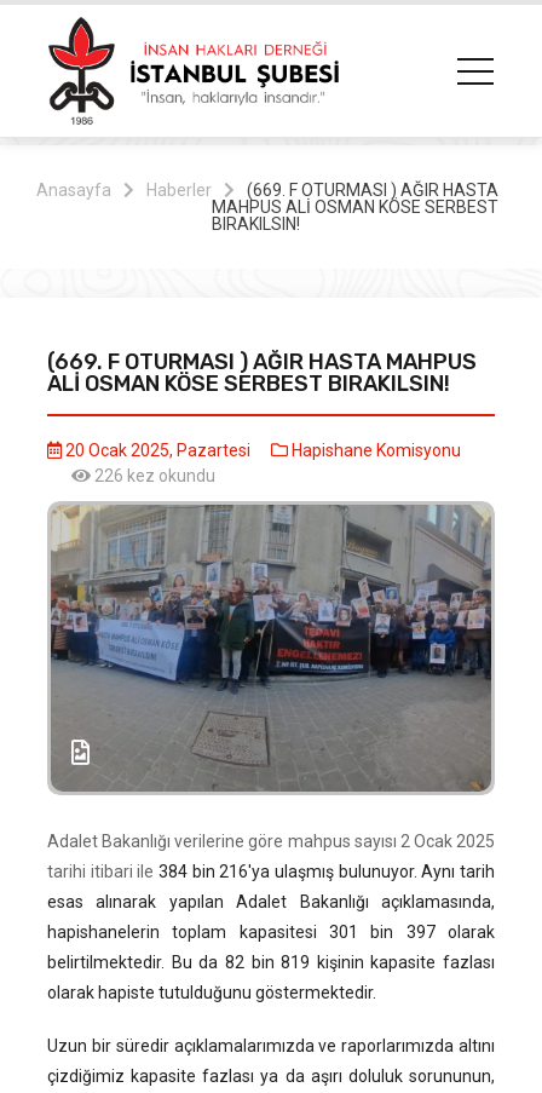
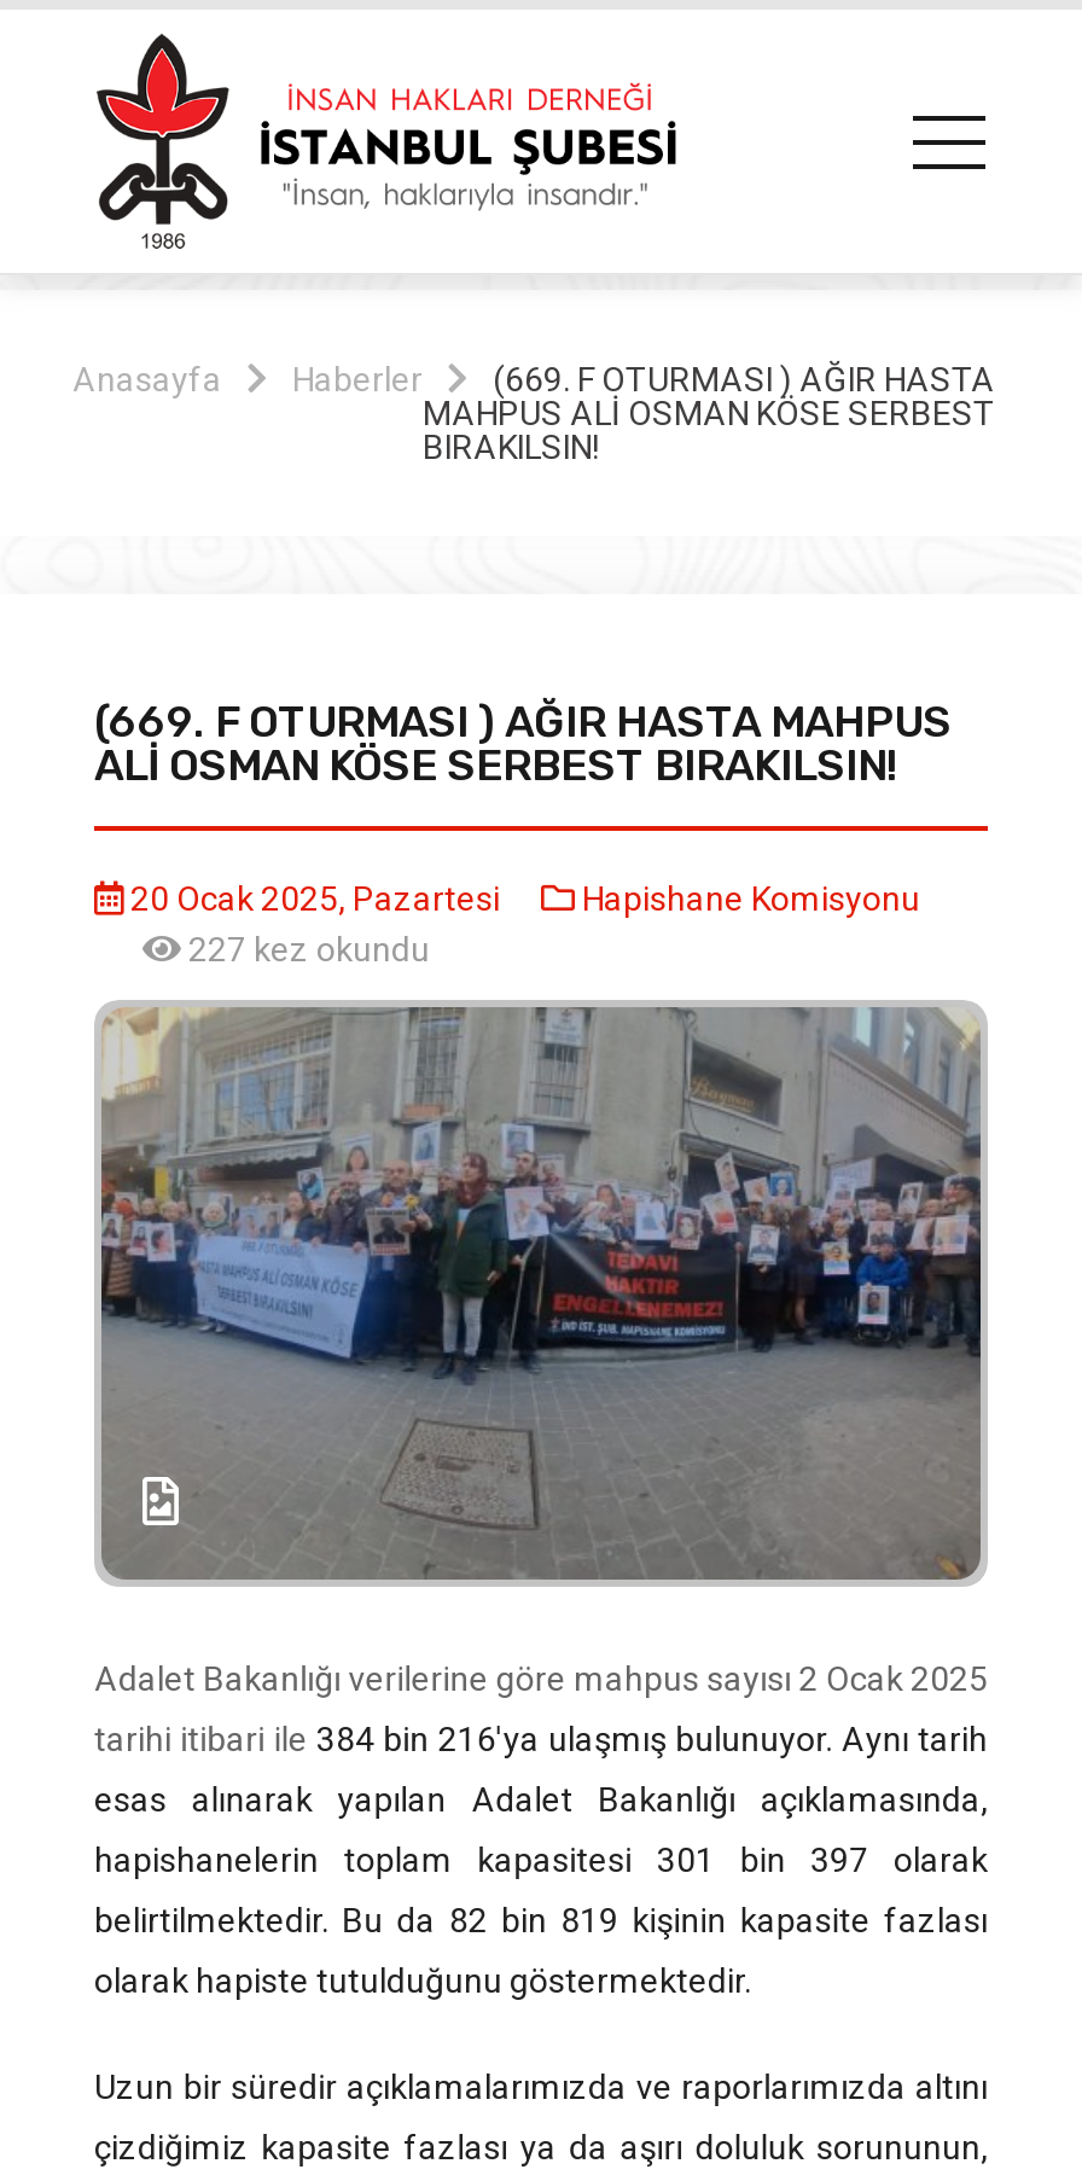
- 226 kez okundu
+ 227 kez okundu
